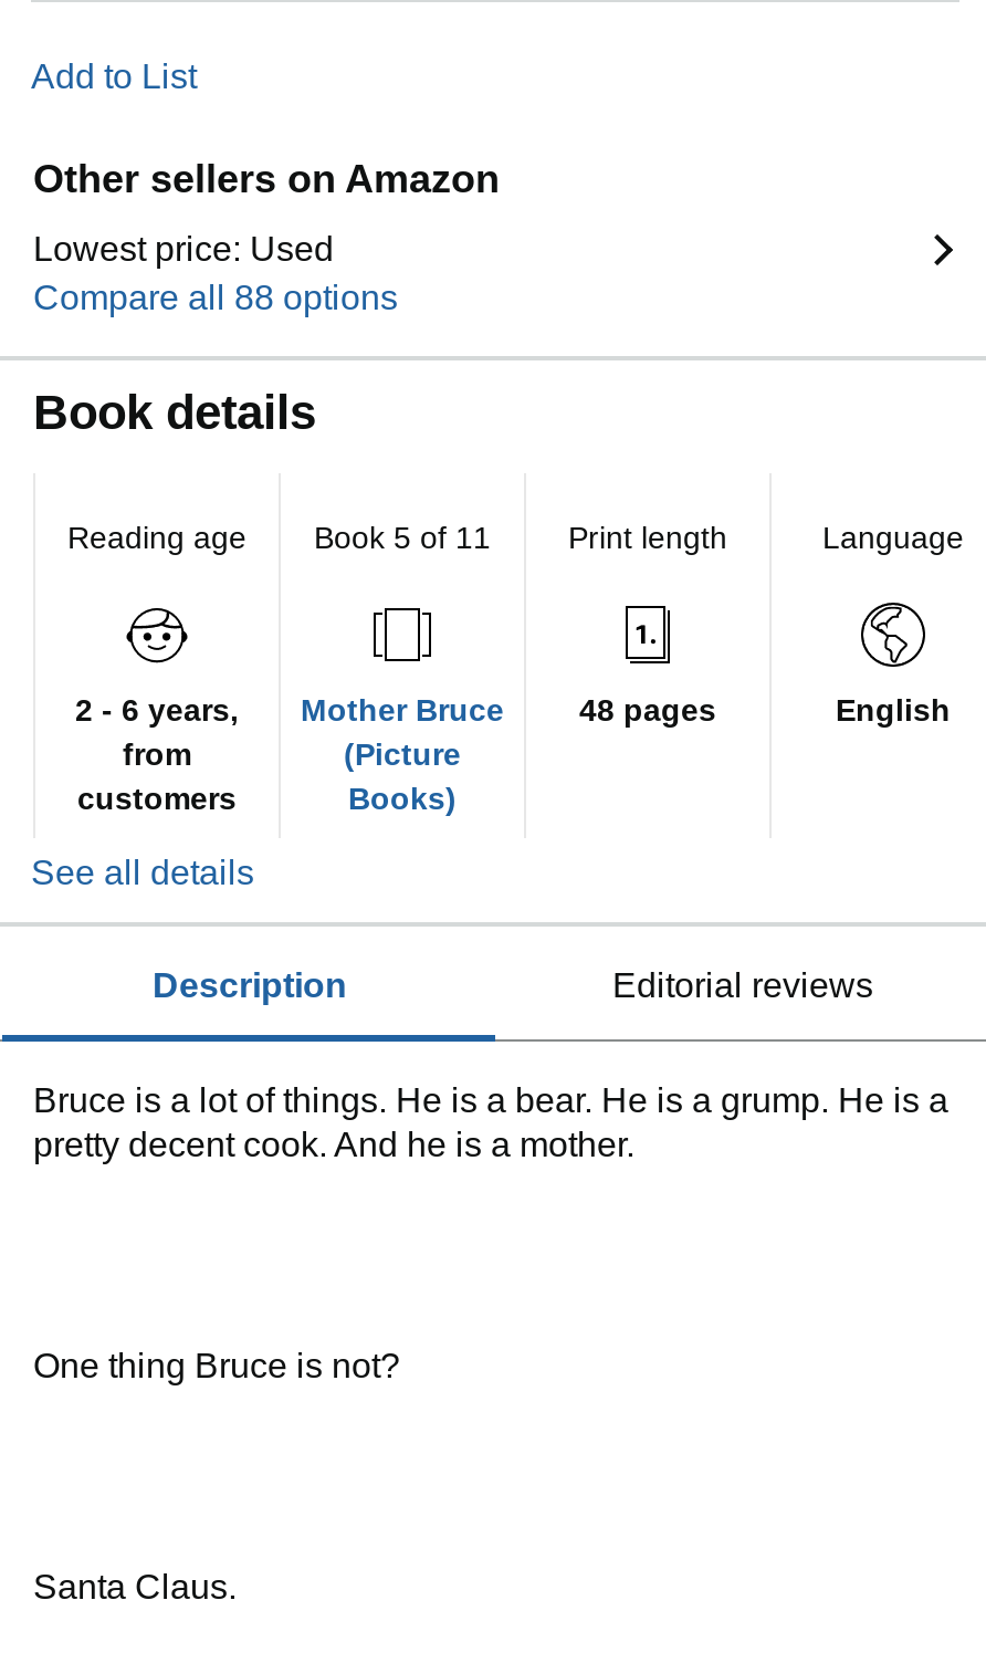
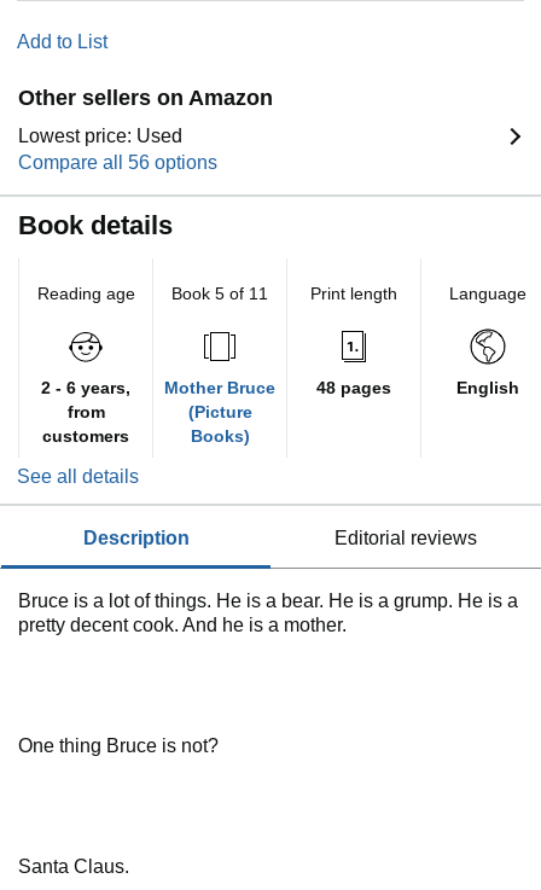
- Compare all 88 options
+ Compare all 56 options
